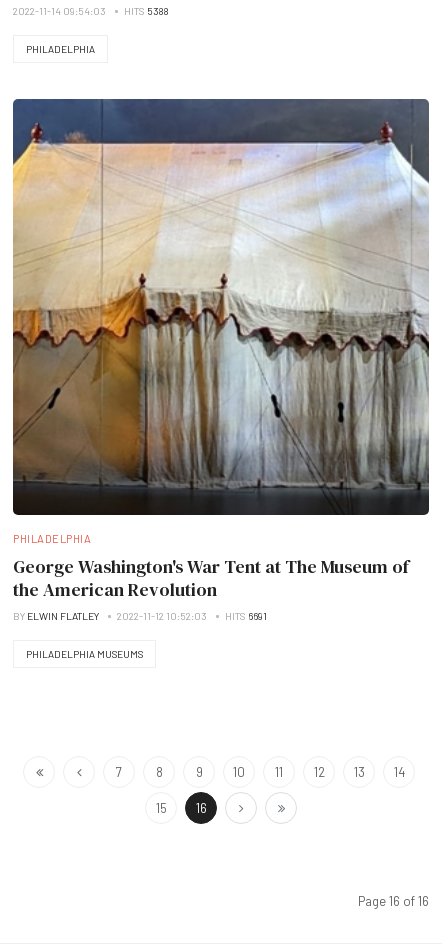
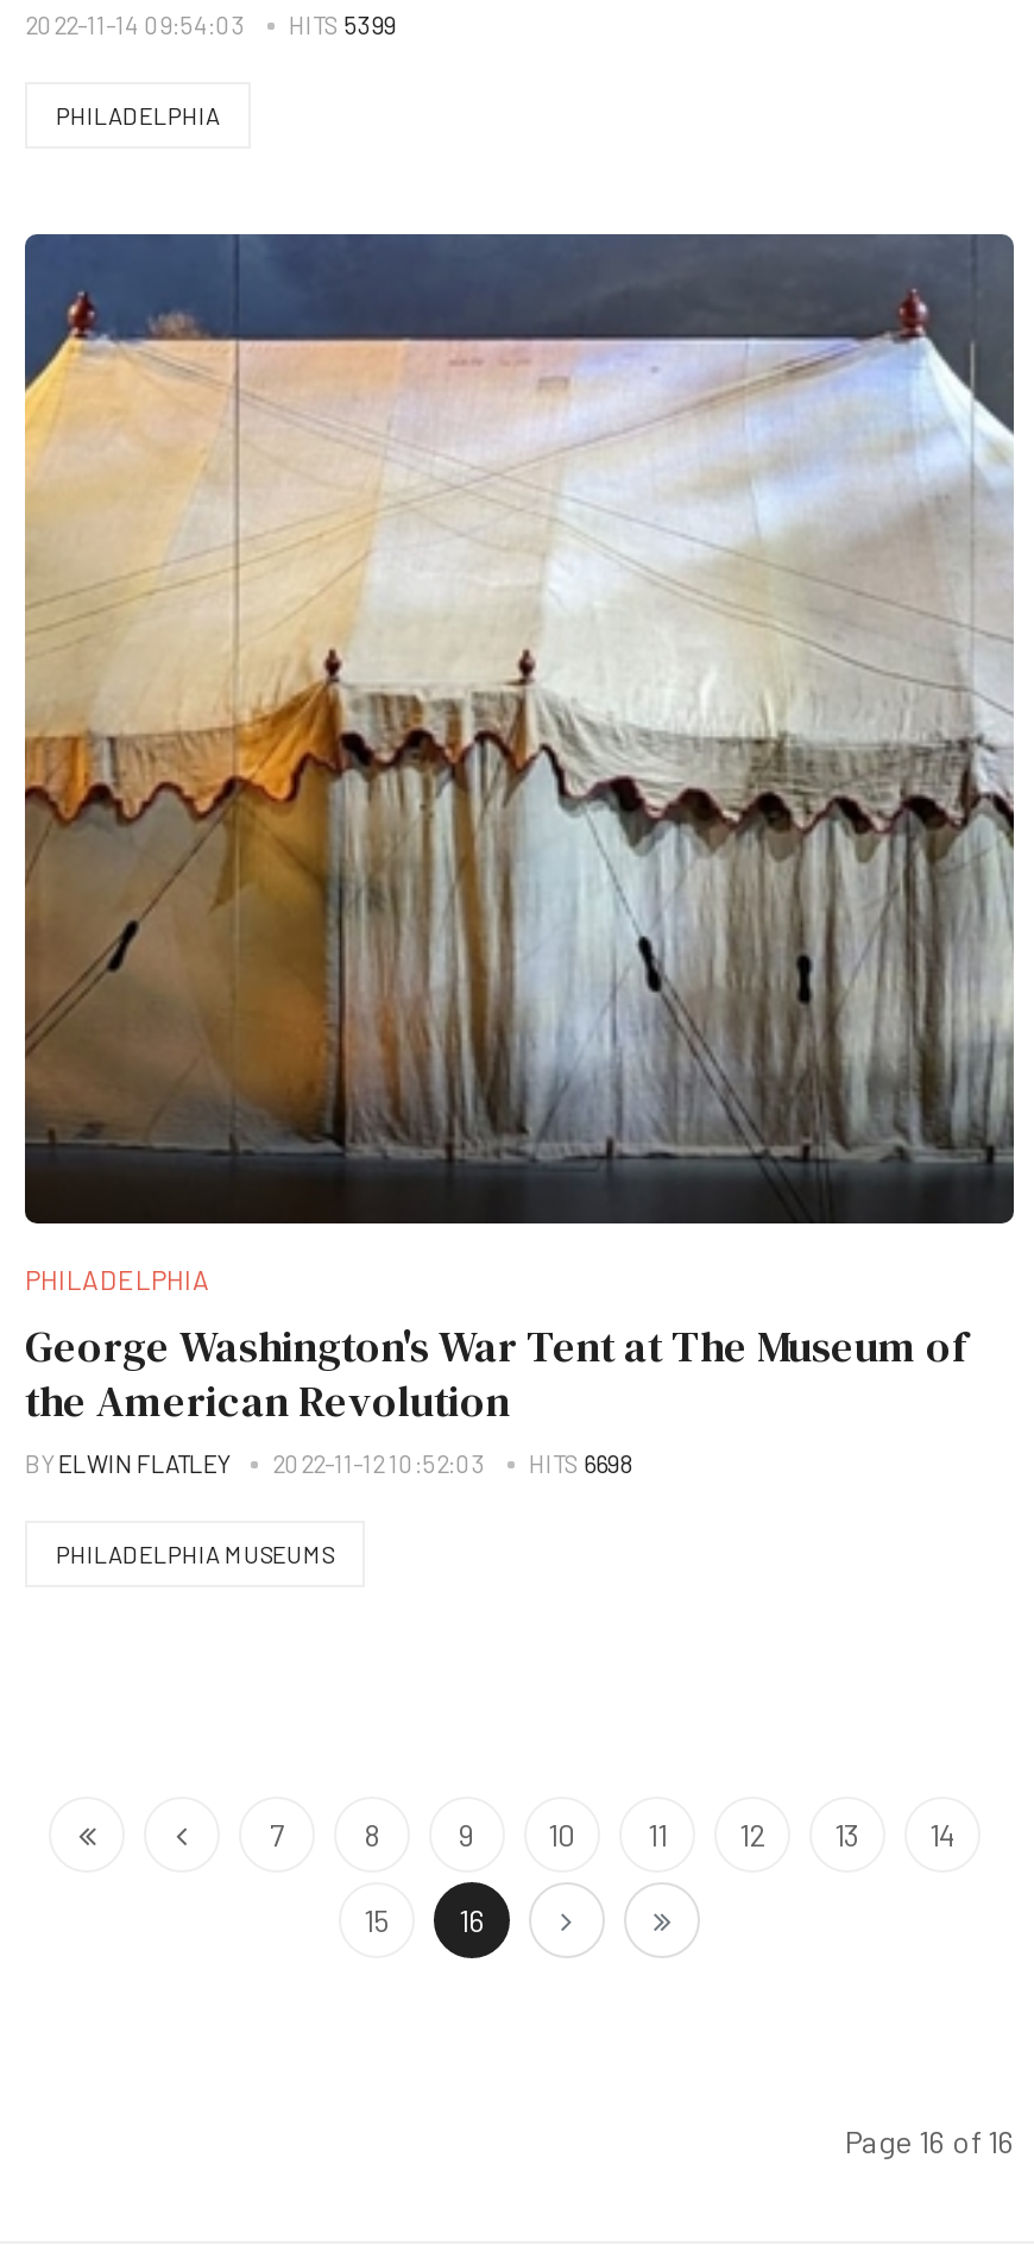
- 2022-11-14 09:54:03 HITS 5388
+ 2022-11-14 09:54:03 HITS 5399

- BY ELWIN FLATLEY 2022-11-12 10:52:03 HITS 6691
+ BY ELWIN FLATLEY 2022-11-12 10:52:03 HITS 6698
